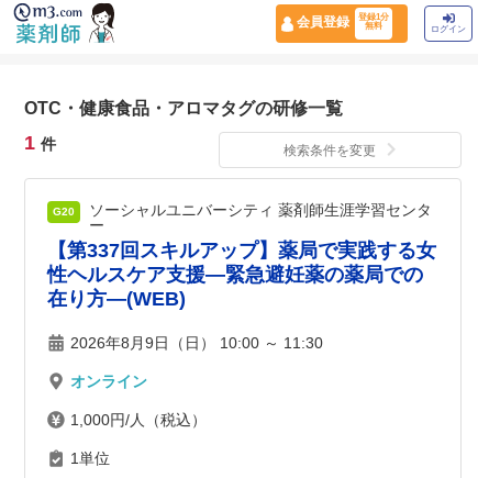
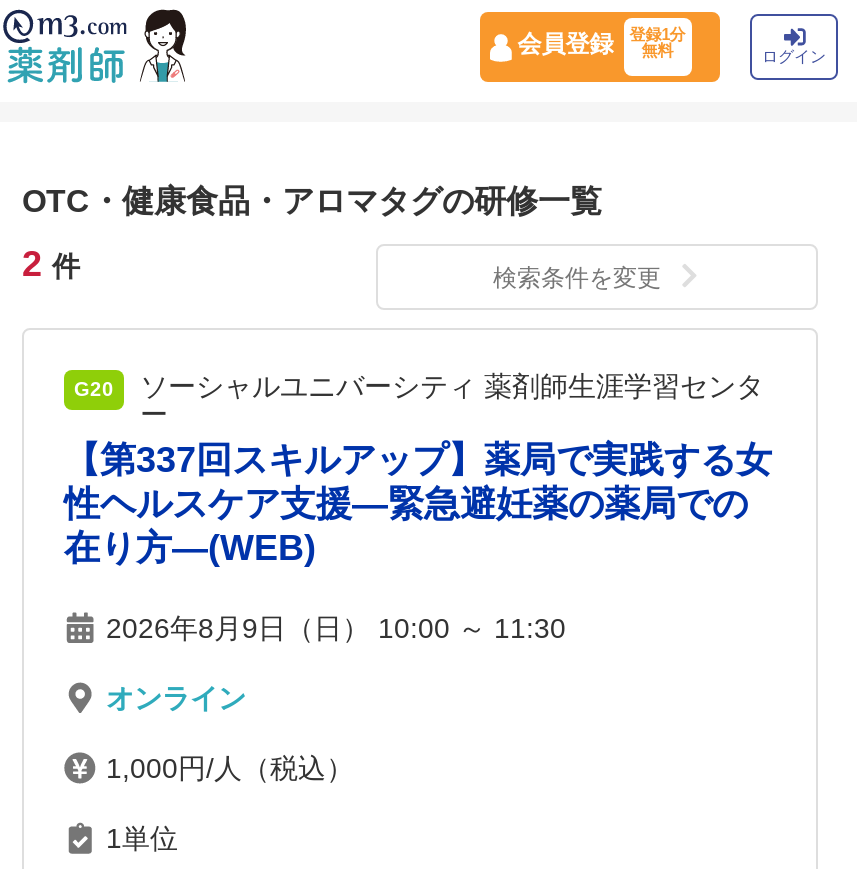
- 1 件
+ 2 件
